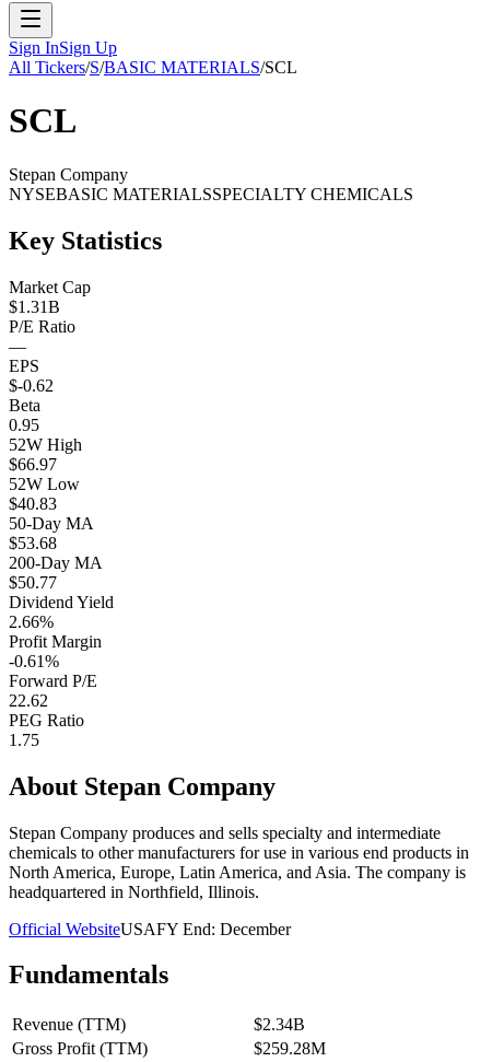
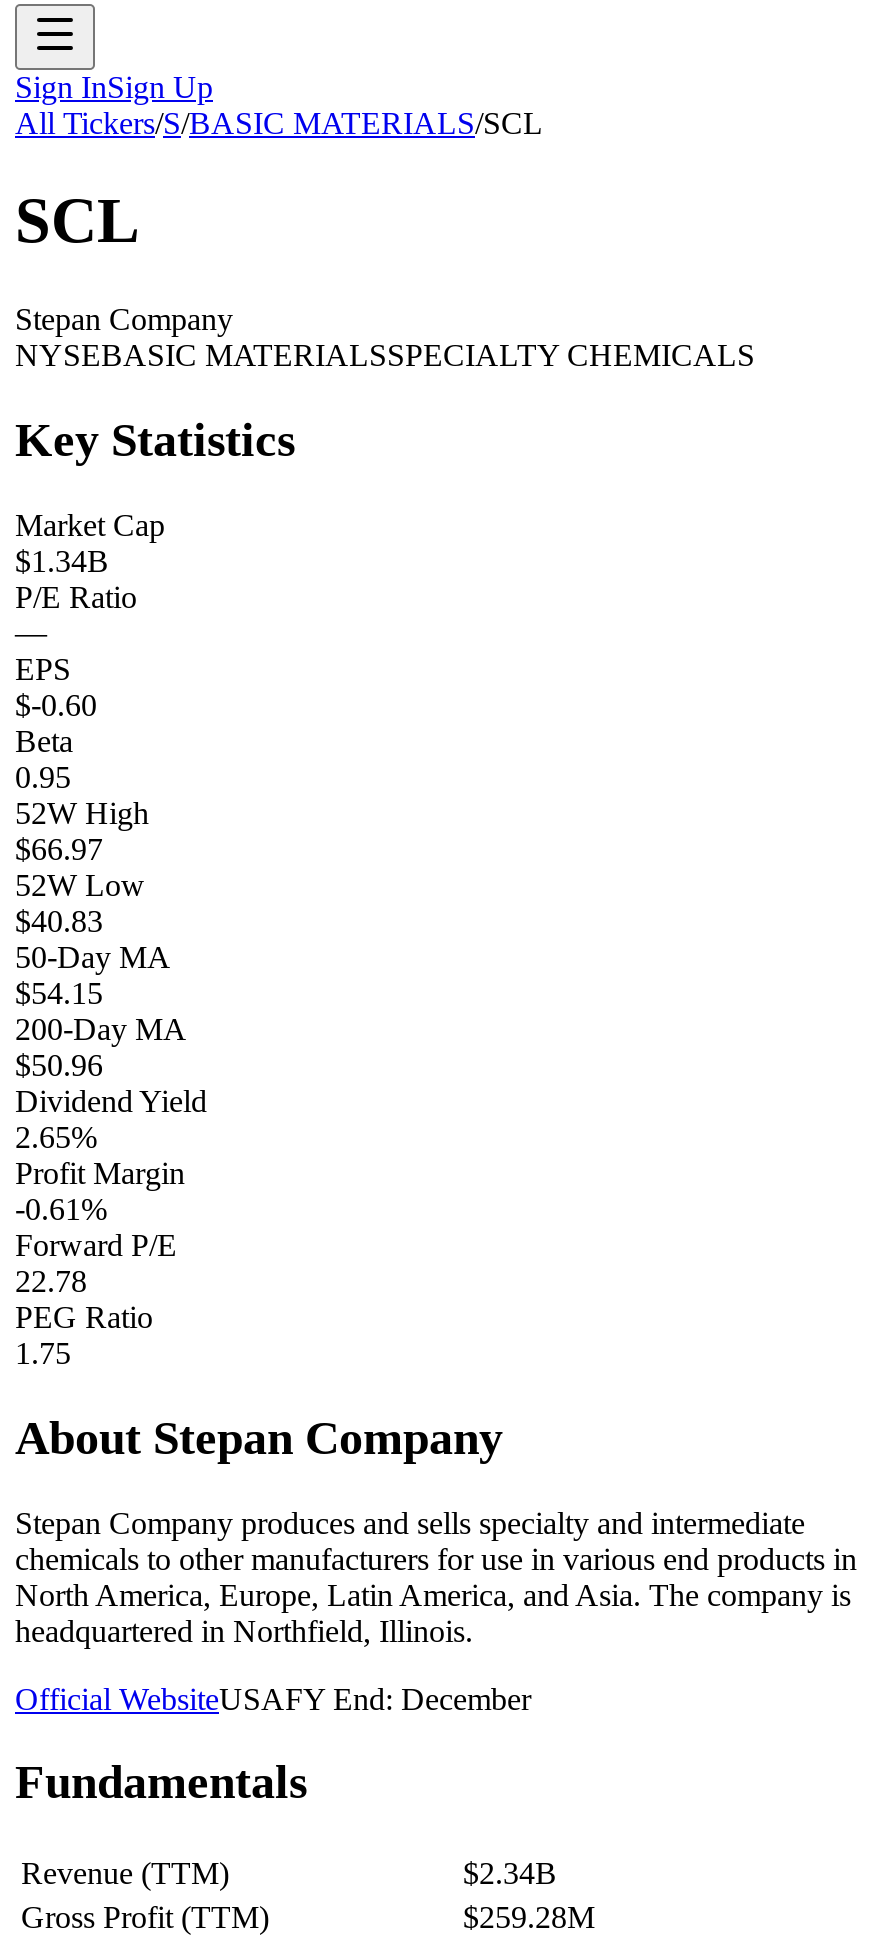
- $1.31B
+ $1.34B

- $-0.62
+ $-0.60

- $53.68
+ $54.15

- $50.77
+ $50.96

- 2.66%
+ 2.65%

- 22.62
+ 22.78
